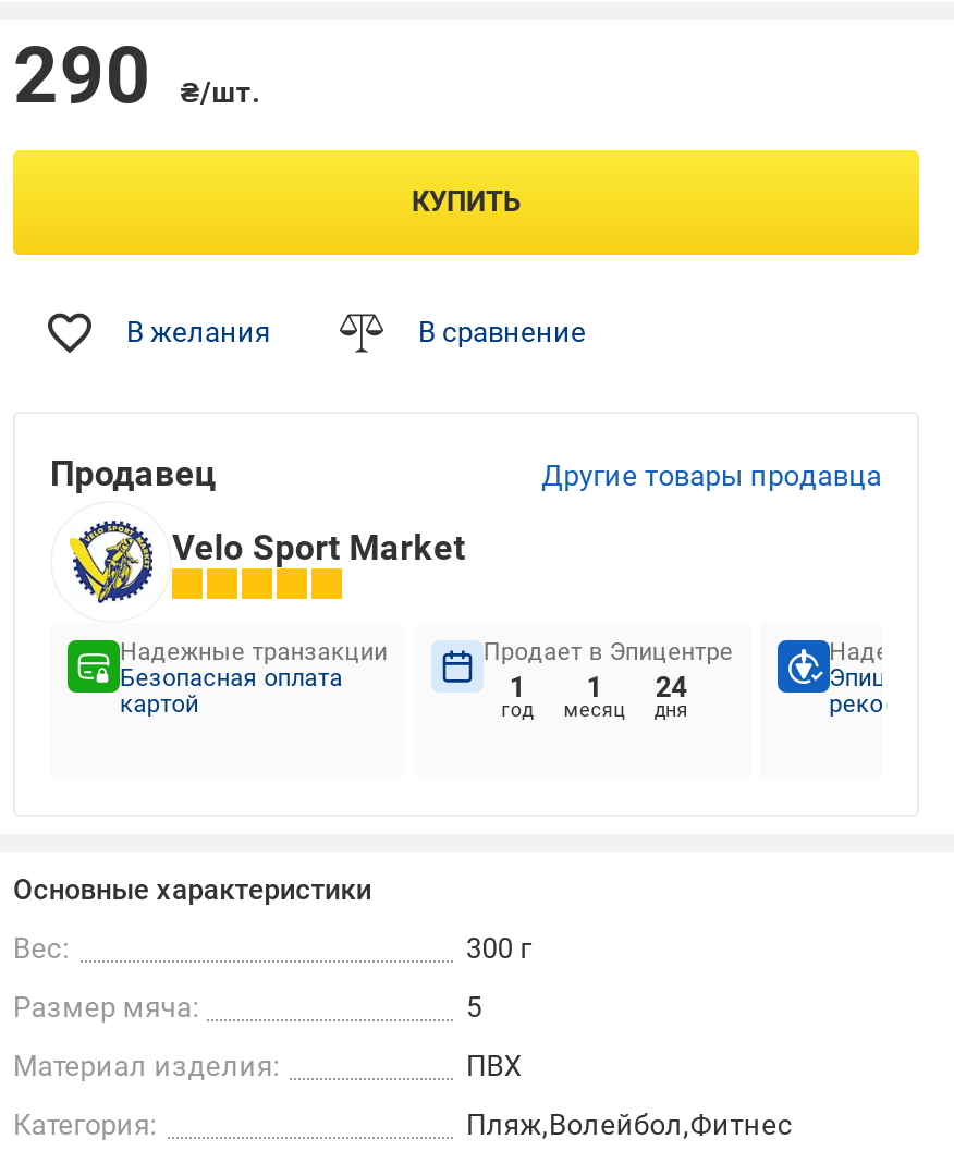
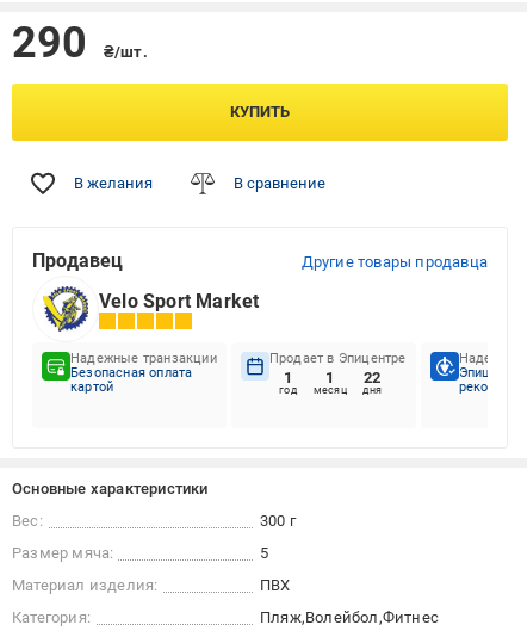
- 1 1 24
+ 1 1 22
